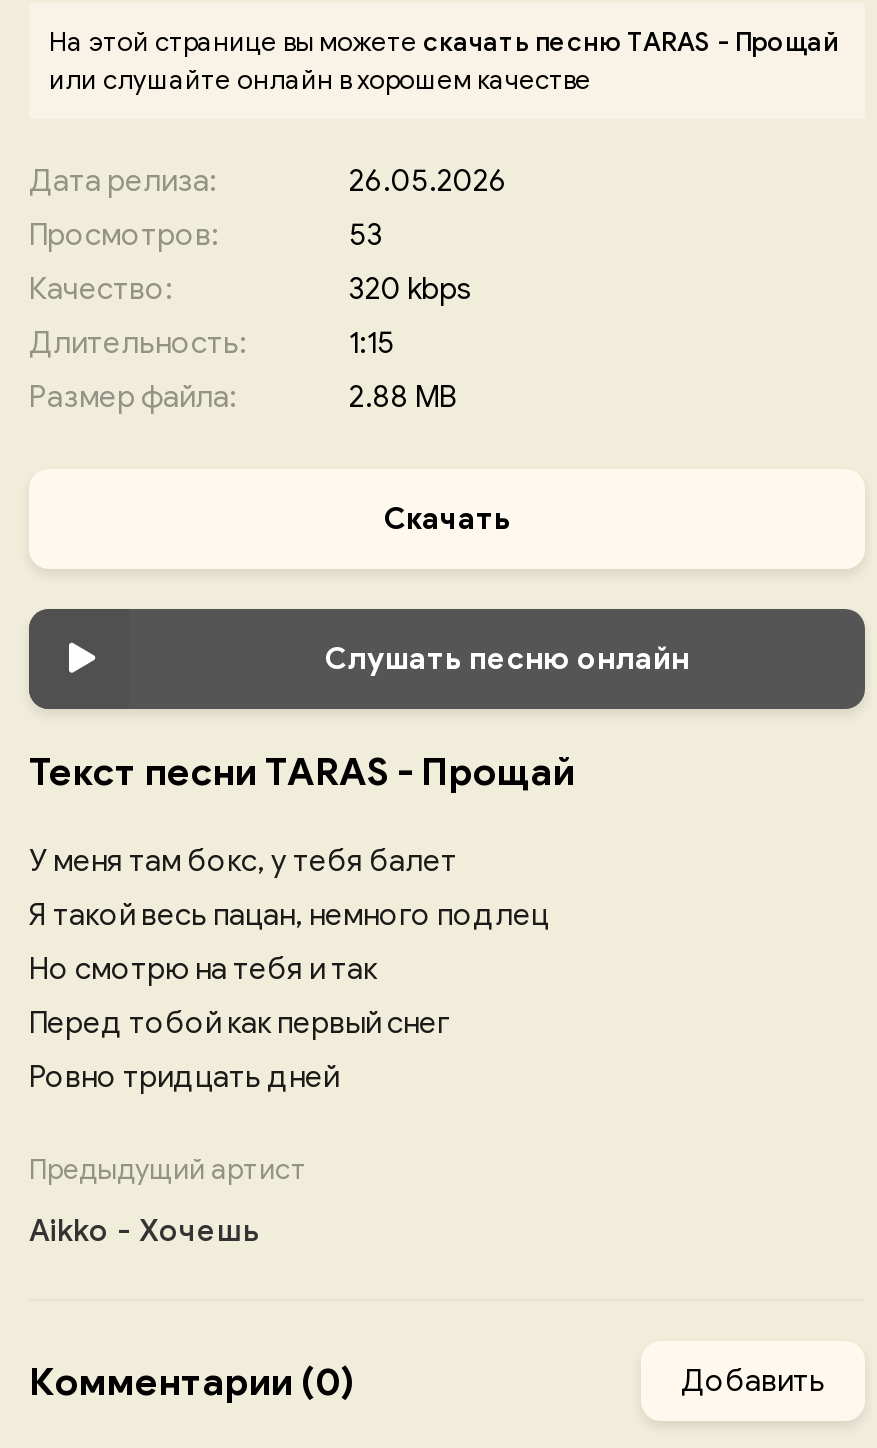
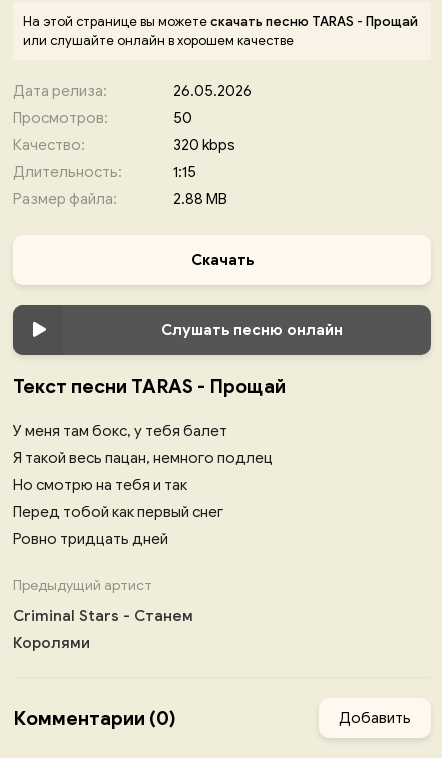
- 53
+ 50

- Aikko - Хочешь
+ Criminal Stars - Станем
+ Королями
